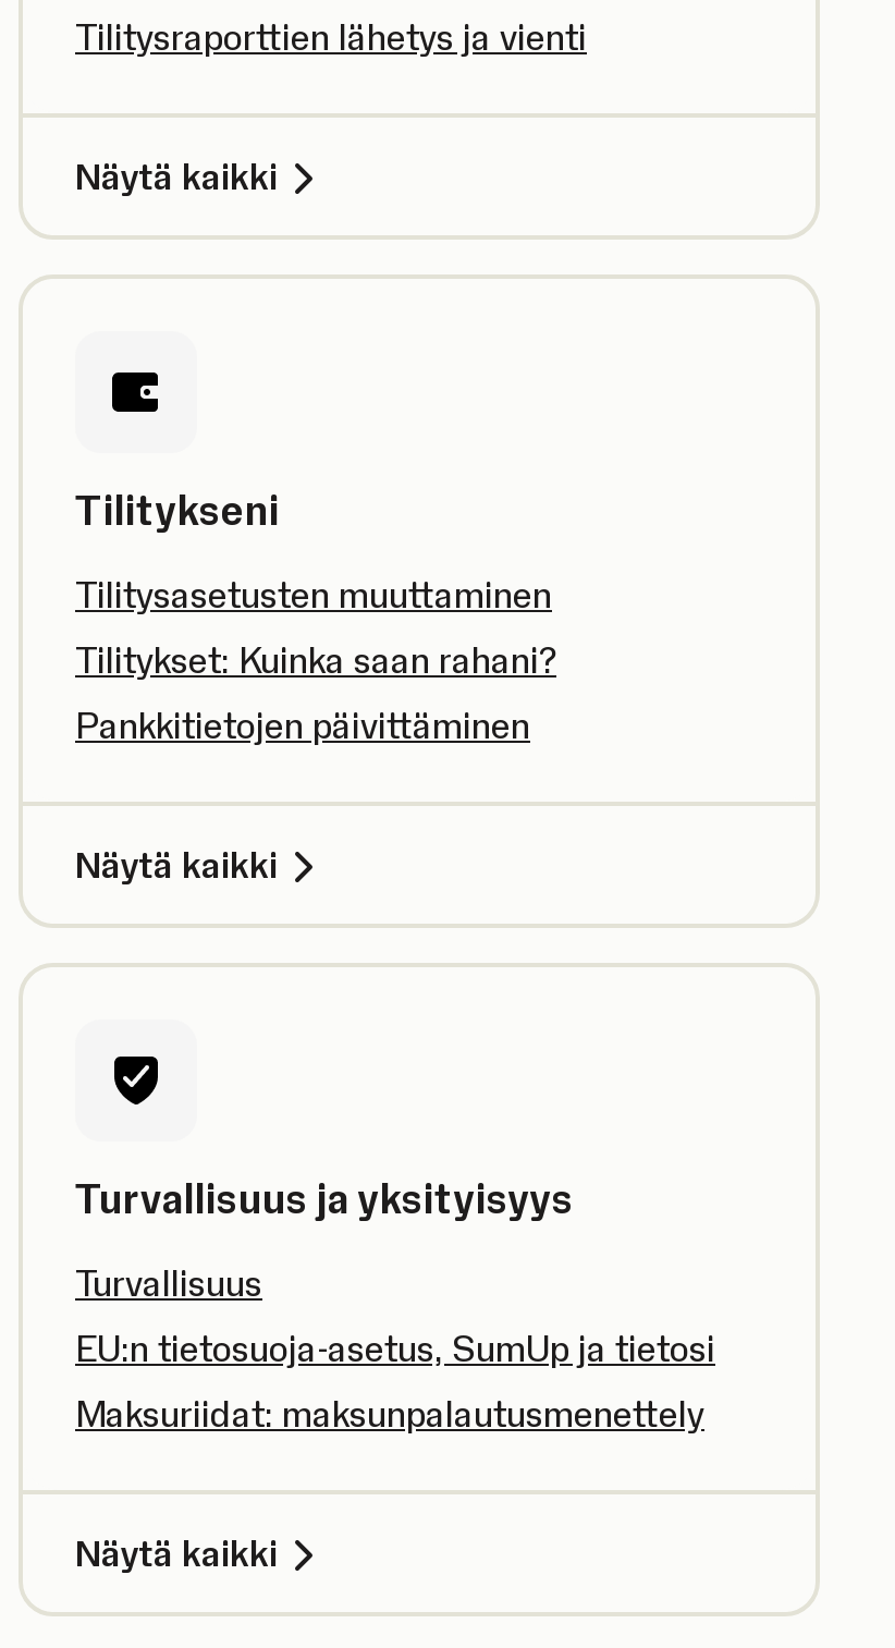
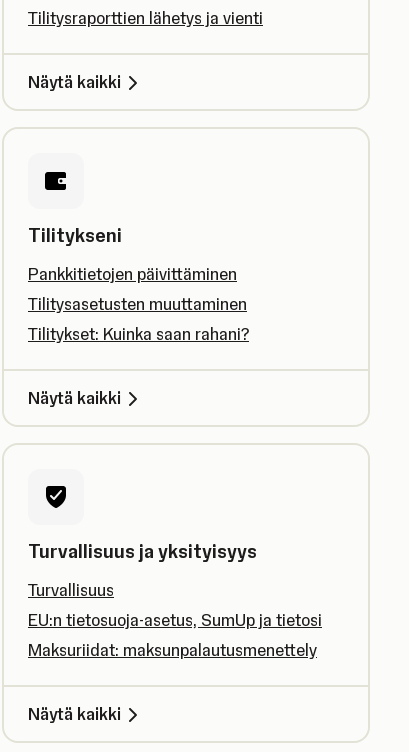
moved down: Tilitysasetusten muuttaminen | Tilitykset: Kuinka saan rahani?

moved up: Pankkitietojen päivittäminen
